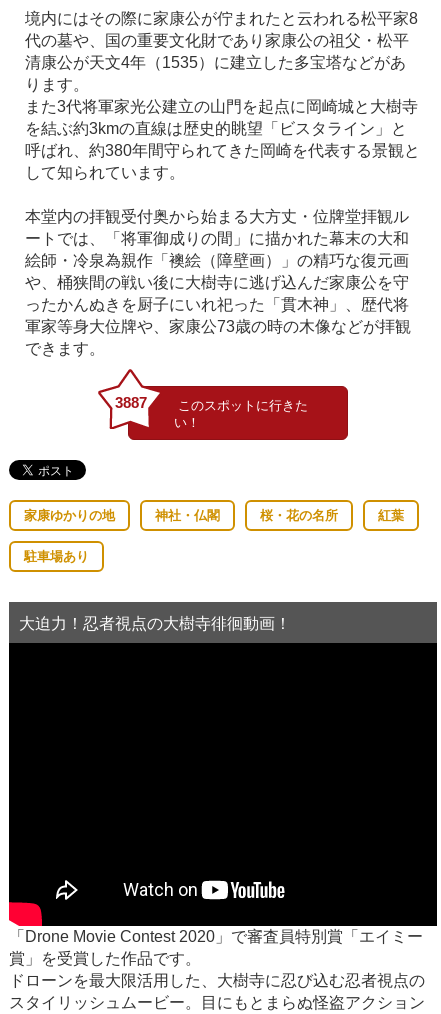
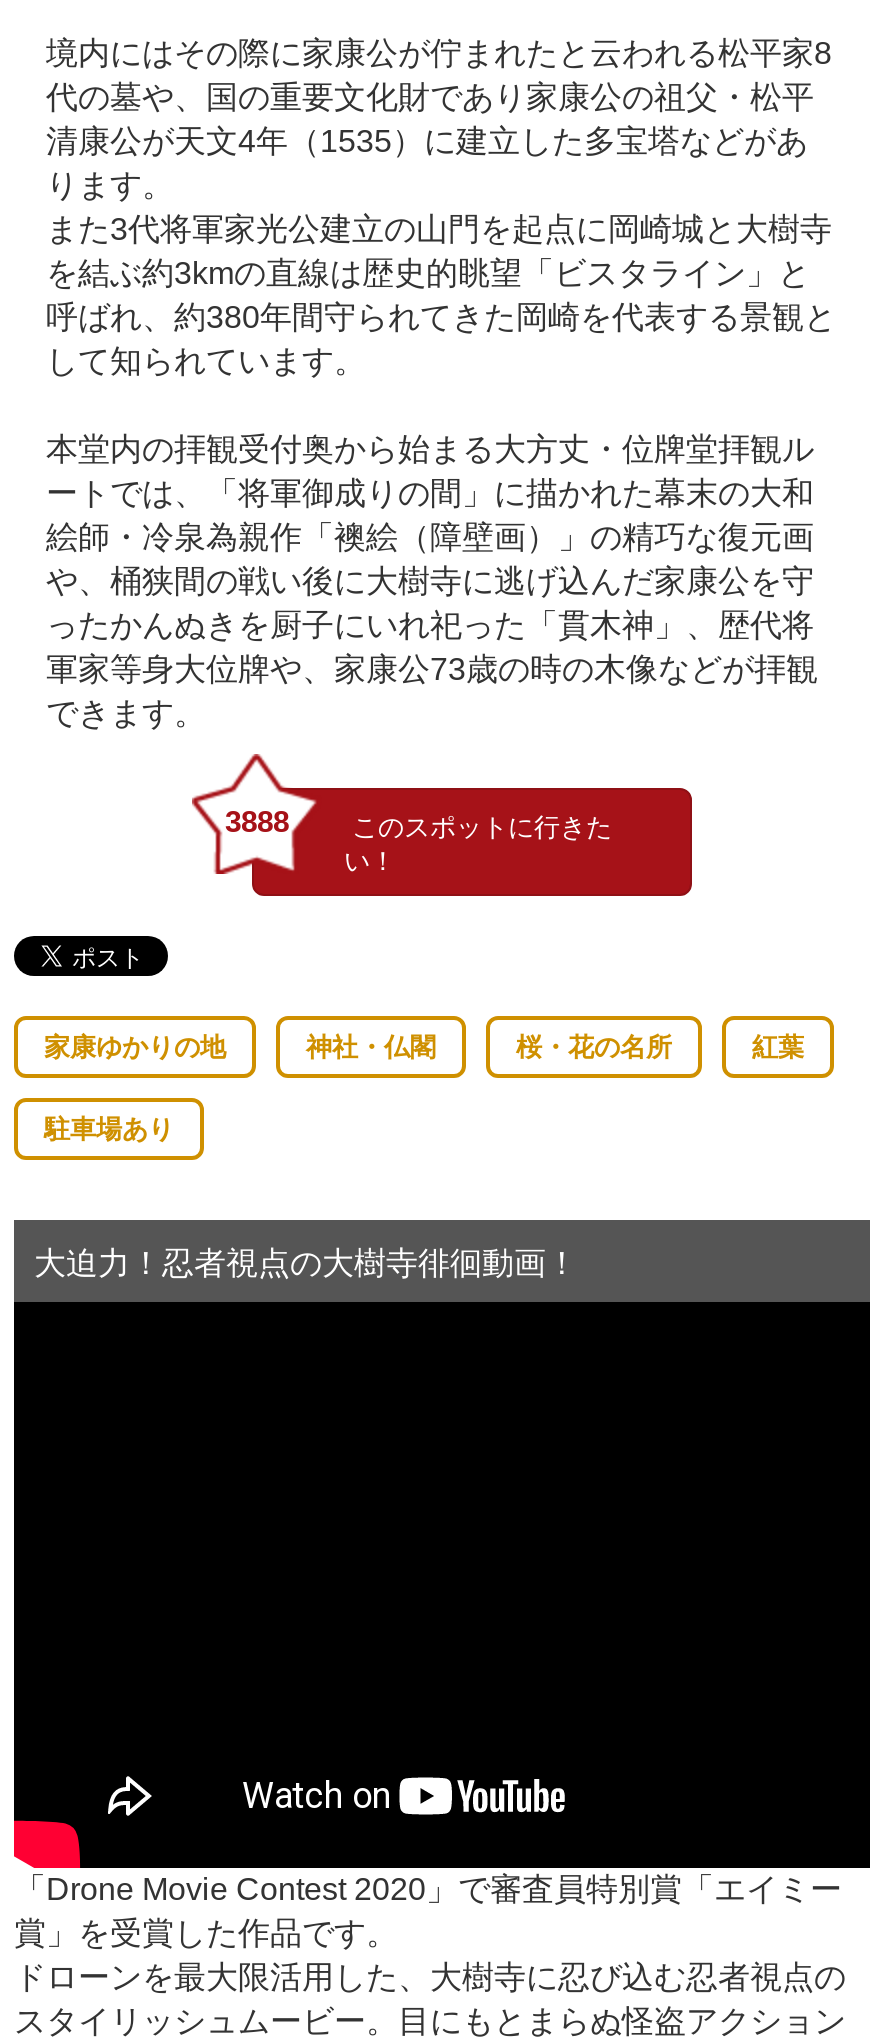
- 3887
+ 3888
